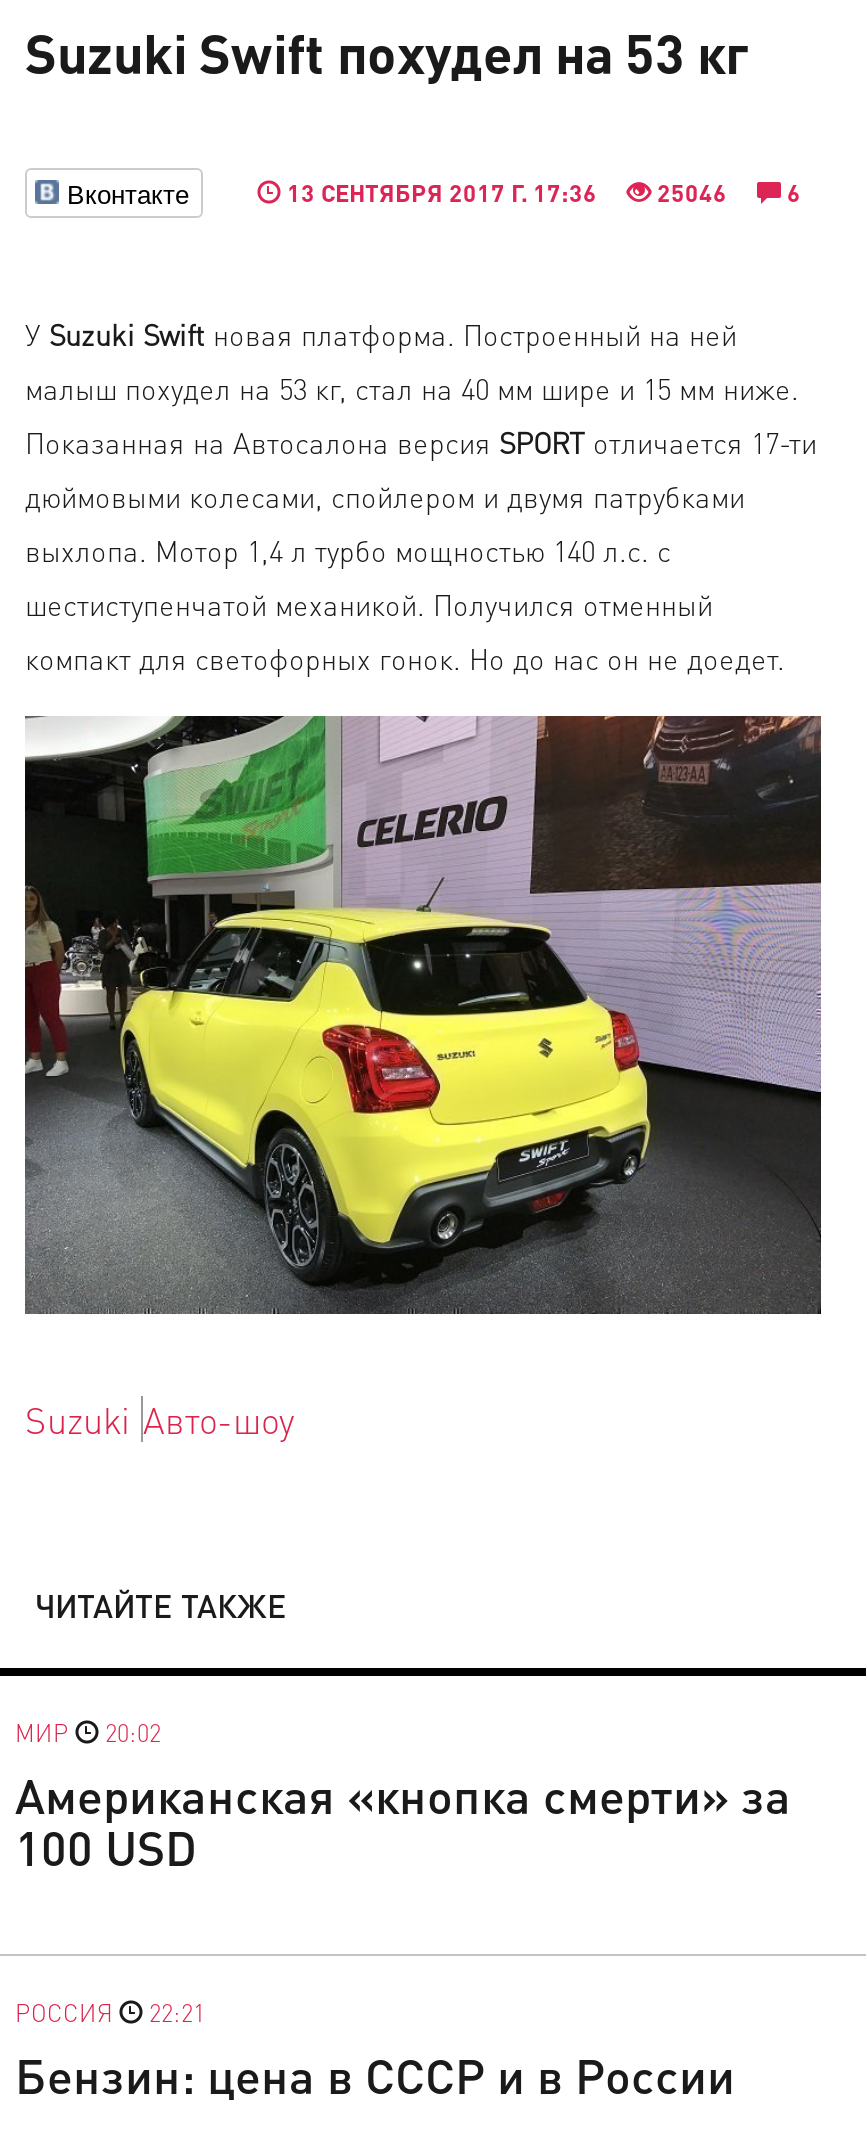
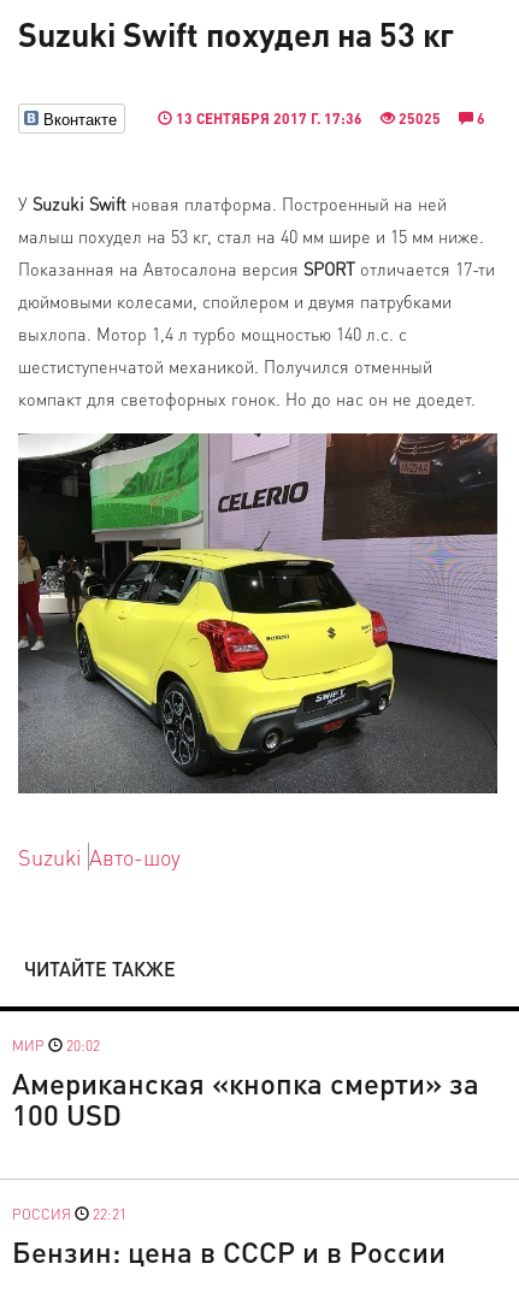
- 13 СЕНТЯБРЯ 2017 Г. 17:36 25046 6
+ 13 СЕНТЯБРЯ 2017 Г. 17:36 25025 6
